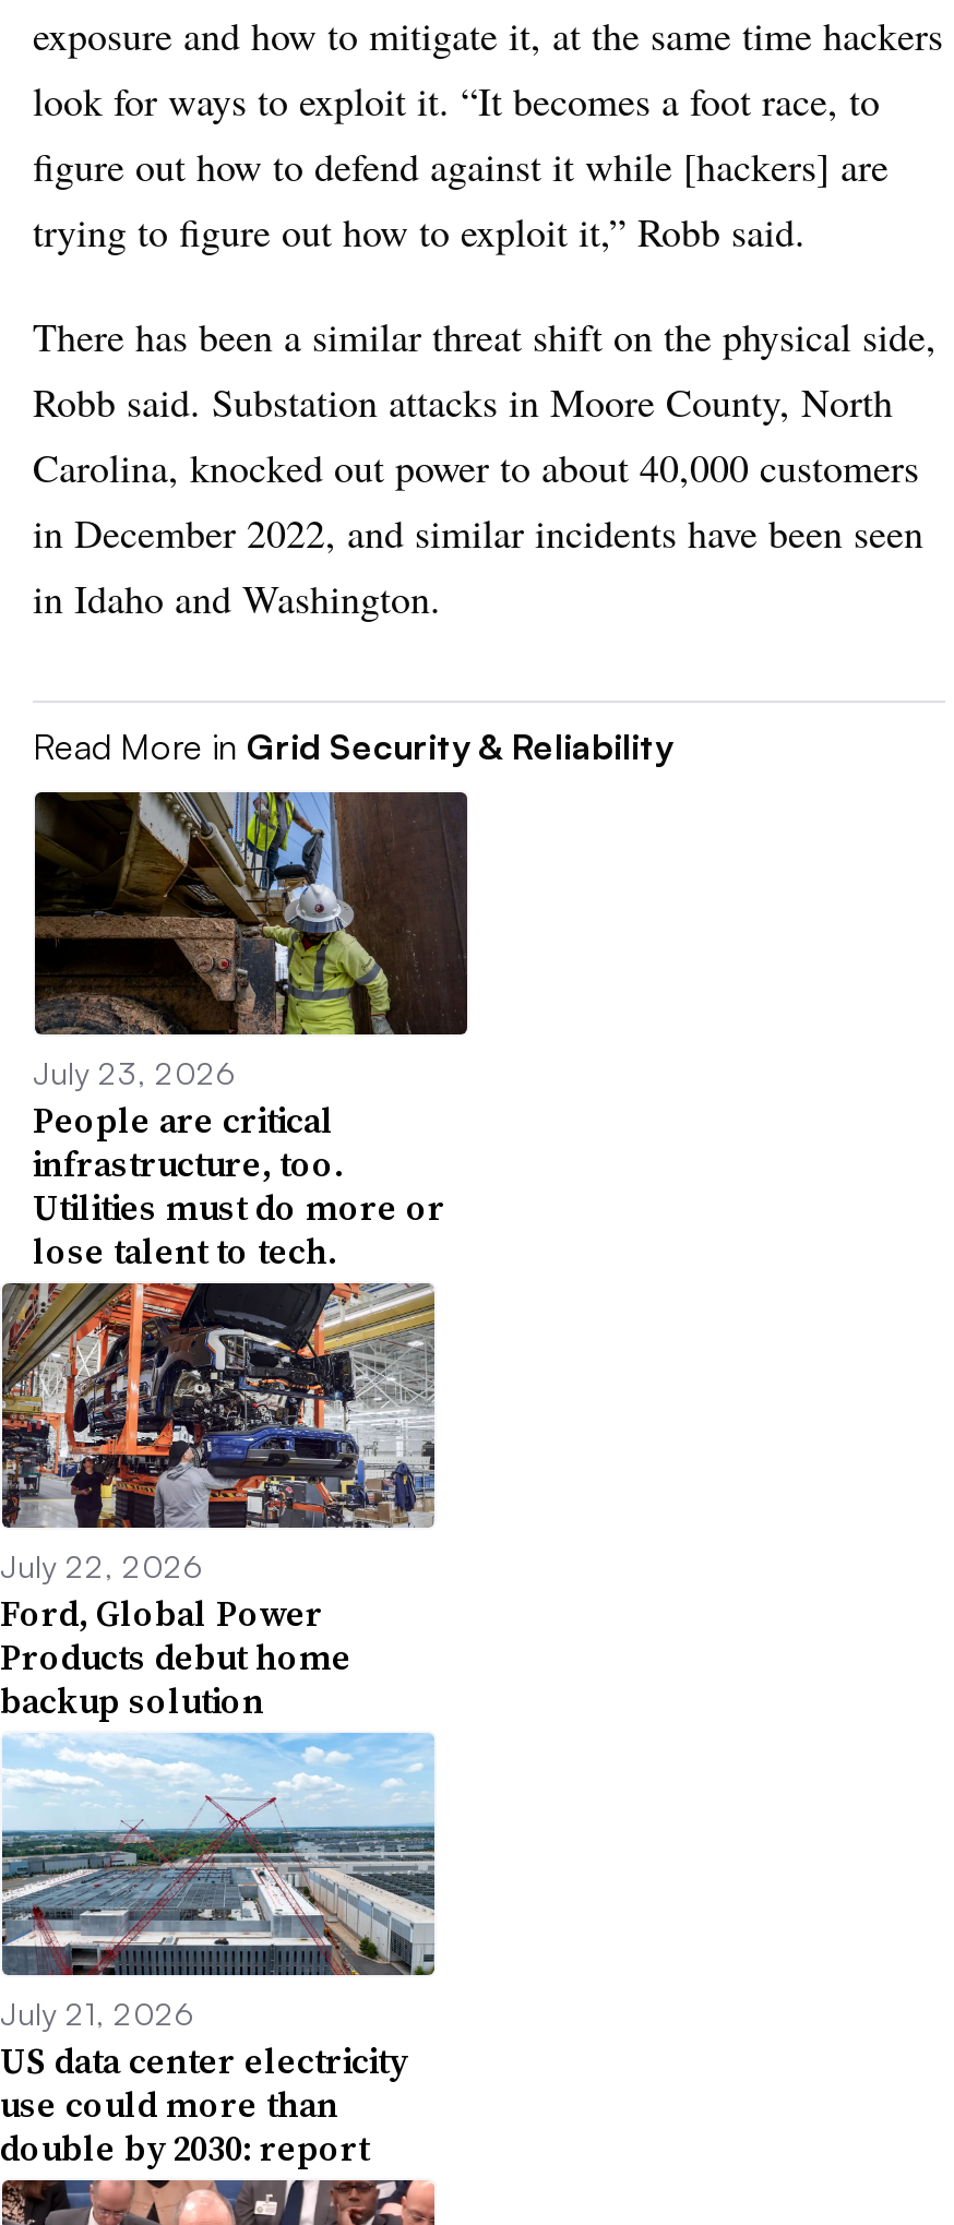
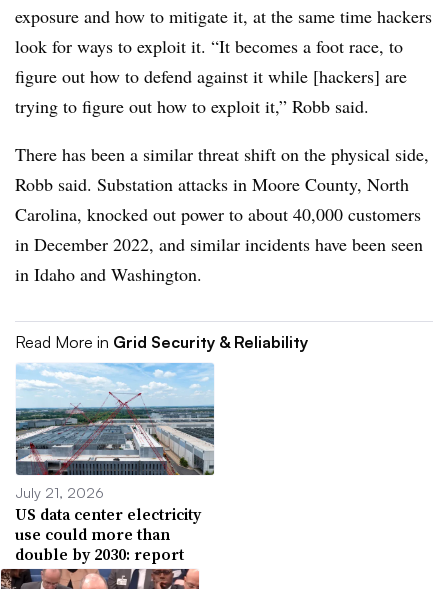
- [image]
- July 23, 2026
- People are critical
- infrastructure, too.
- Utilities must do more or
- lose talent to tech.

- [image]
- July 22, 2026
- Ford, Global Power
- Products debut home
- backup solution

moved up: [image]
